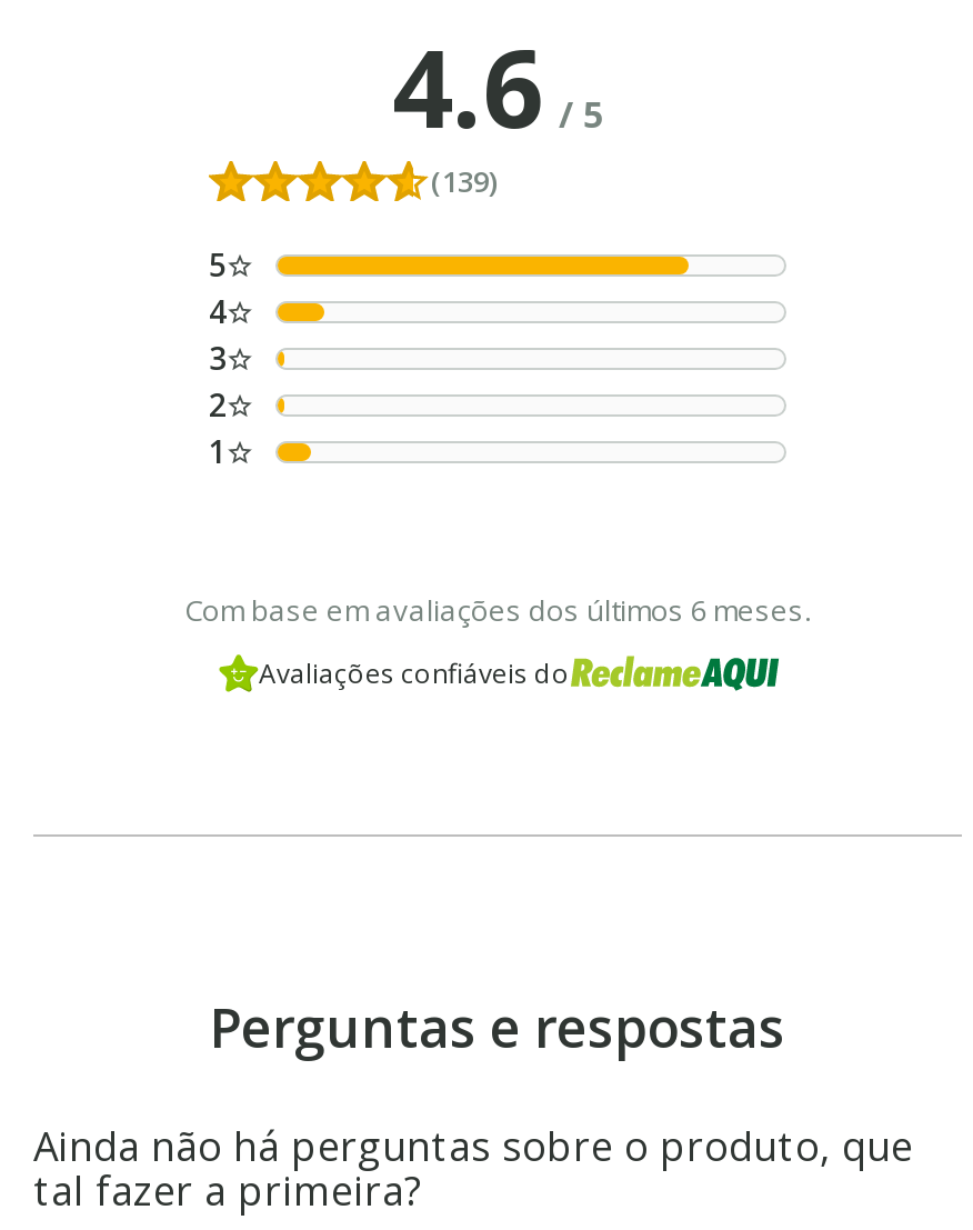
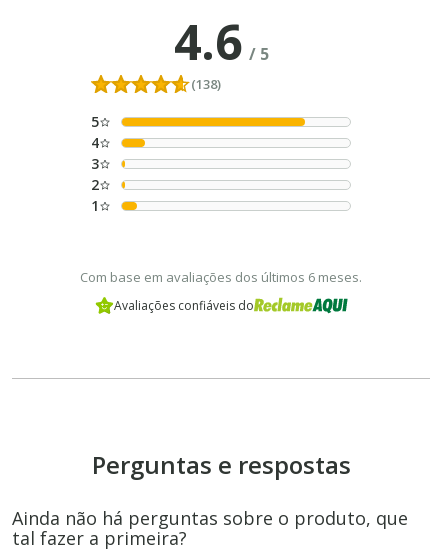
- (139)
+ (138)
